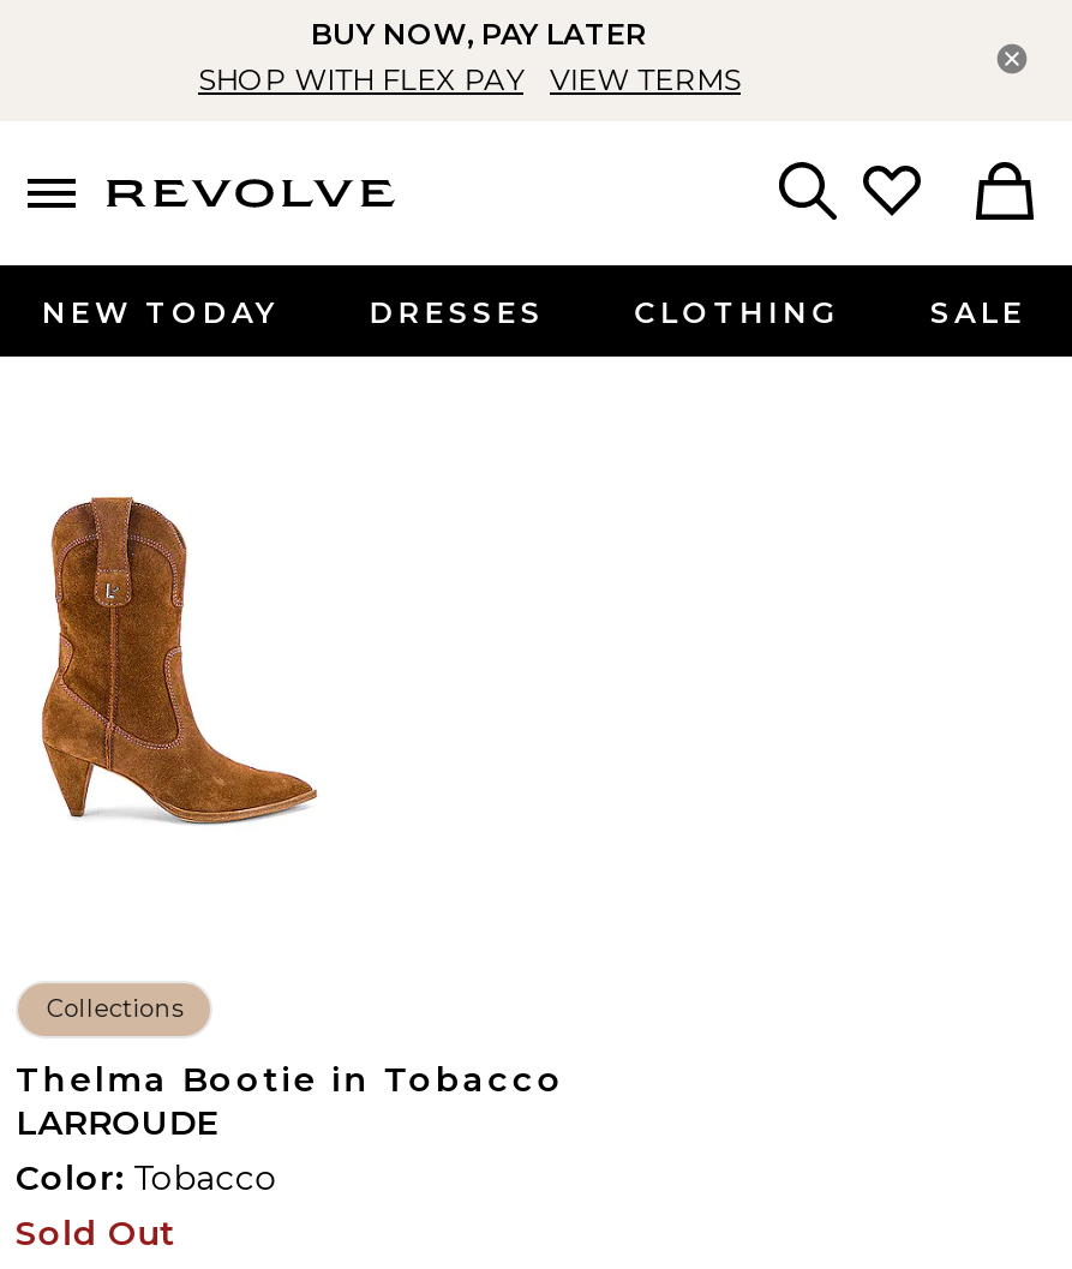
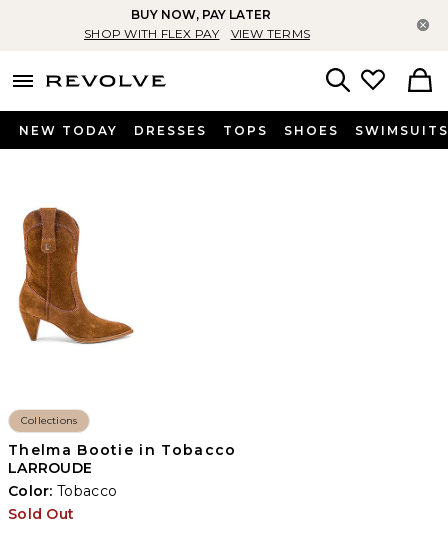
- CLOTHING
- SALE
+ TOPS
+ SHOES
+ SWIMSUITS
